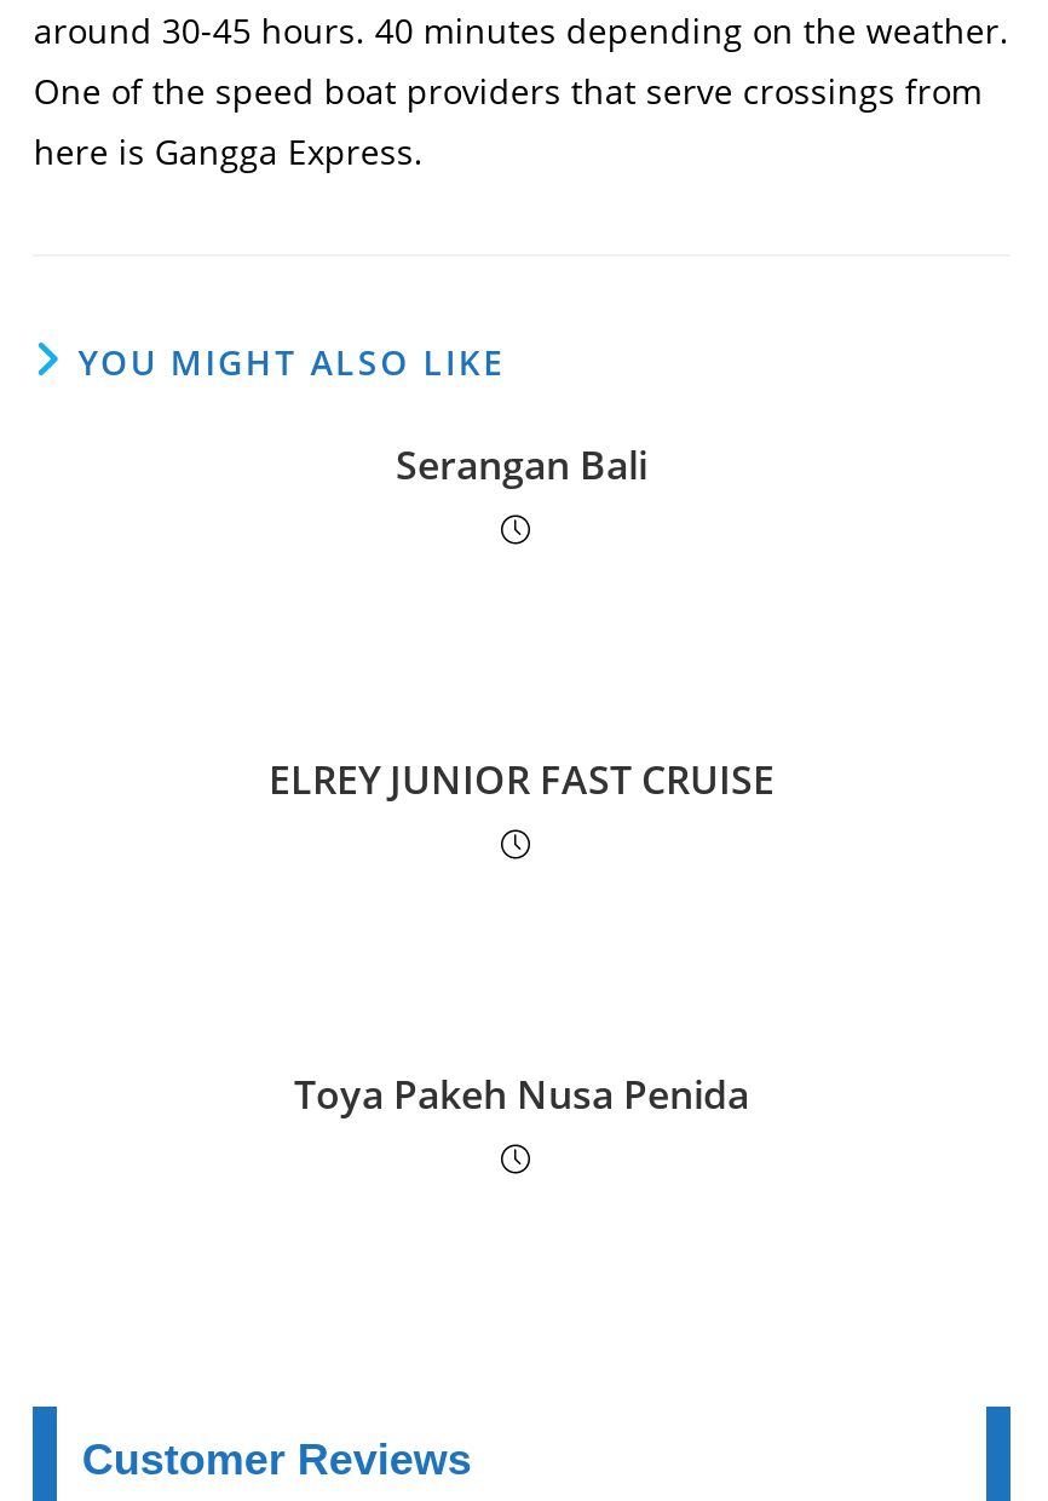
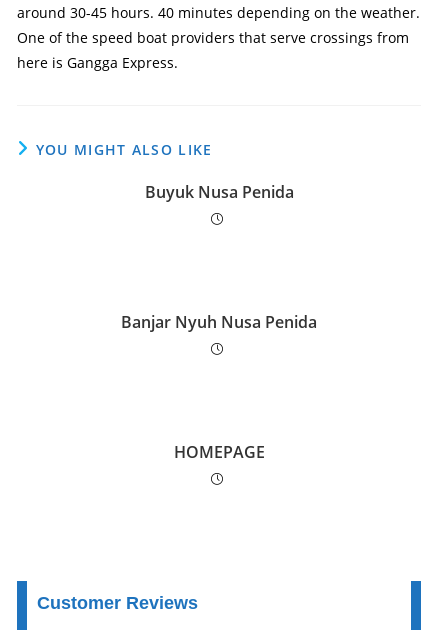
- Serangan Bali
+ Buyuk Nusa Penida

- ELREY JUNIOR FAST CRUISE
+ Banjar Nyuh Nusa Penida

- Toya Pakeh Nusa Penida
+ HOMEPAGE
